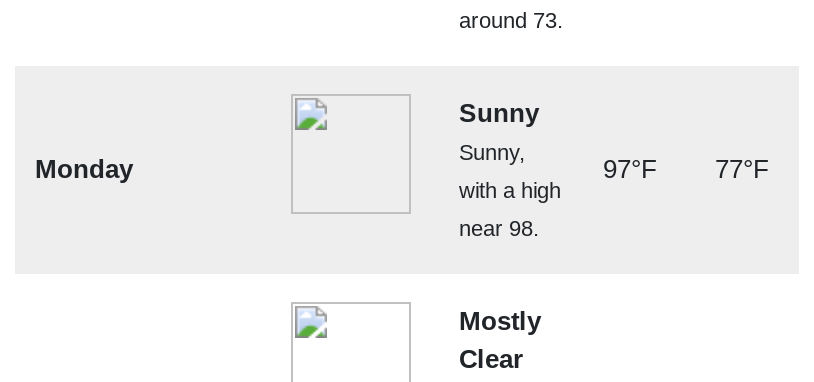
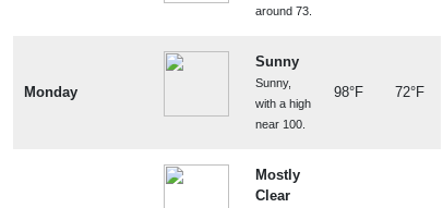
- 97°F
- 77°F
+ 98°F
+ 72°F

- near 98.
+ near 100.
